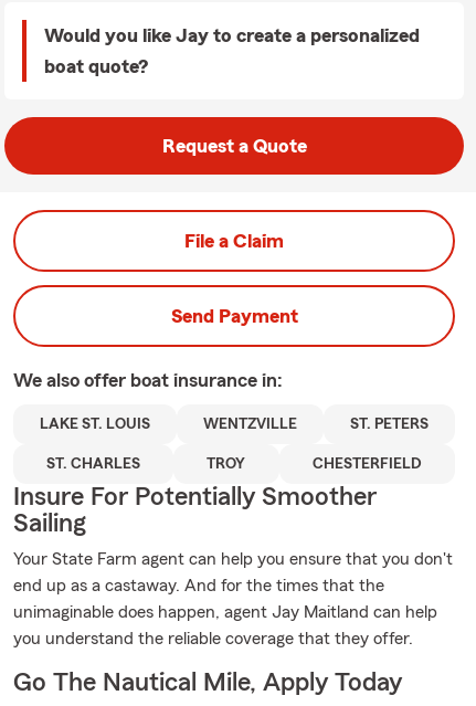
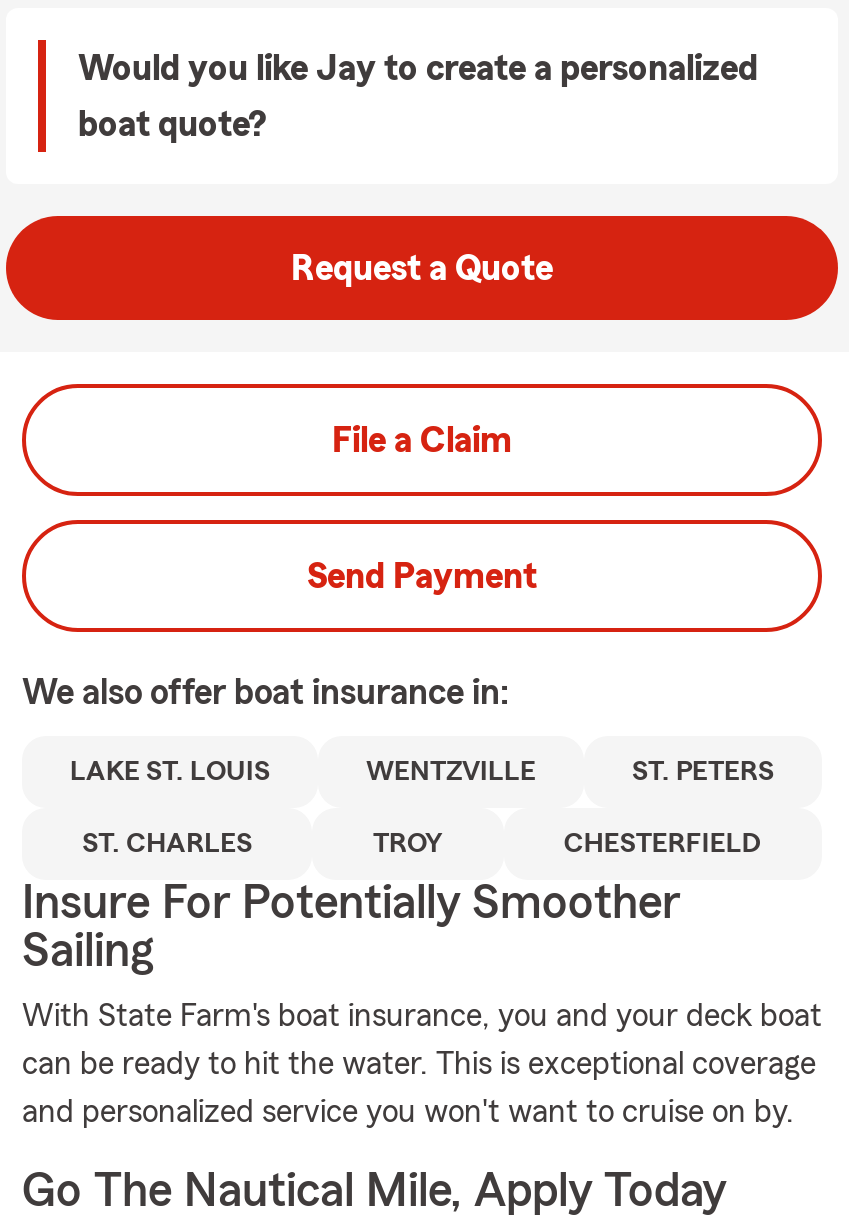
- Your State Farm agent can help you ensure that you don't
- end up as a castaway. And for the times that the
- unimaginable does happen, agent Jay Maitland can help
- you understand the reliable coverage that they offer.
+ With State Farm's boat insurance, you and your deck boat
+ can be ready to hit the water. This is exceptional coverage
+ and personalized service you won't want to cruise on by.
